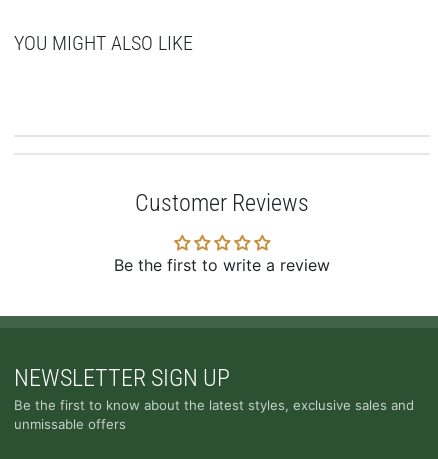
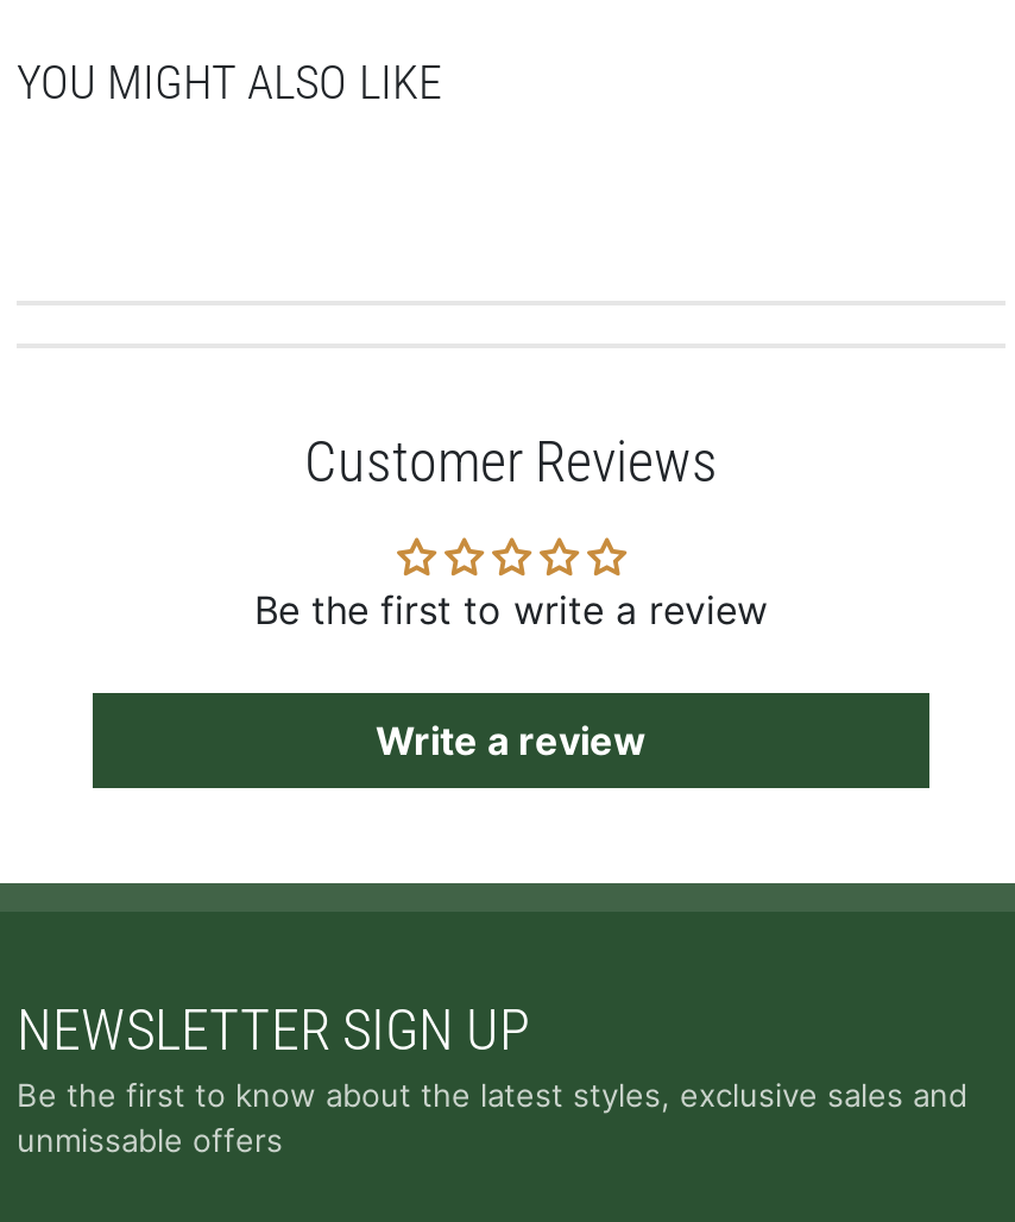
+ Write a review
